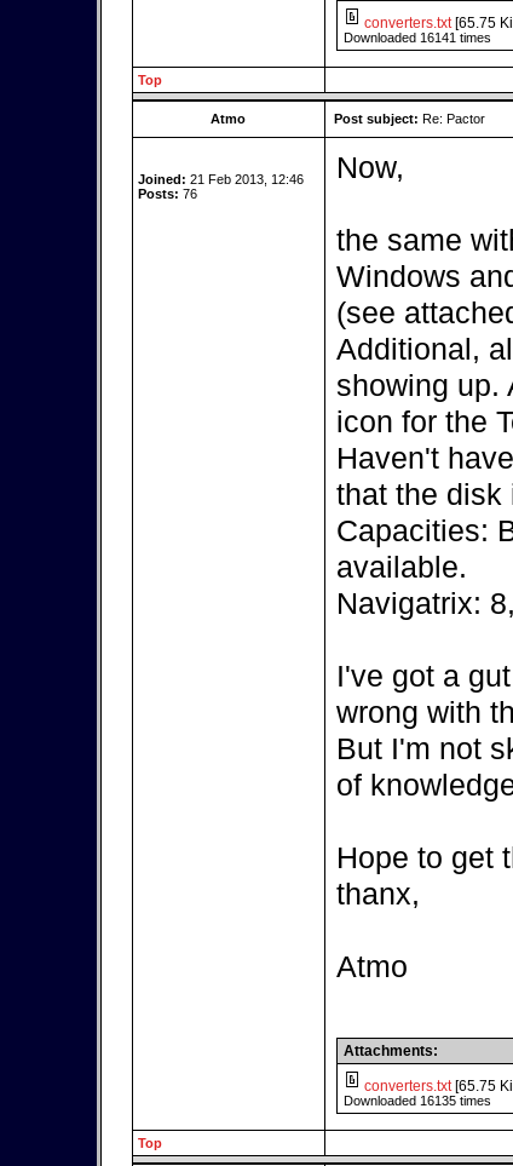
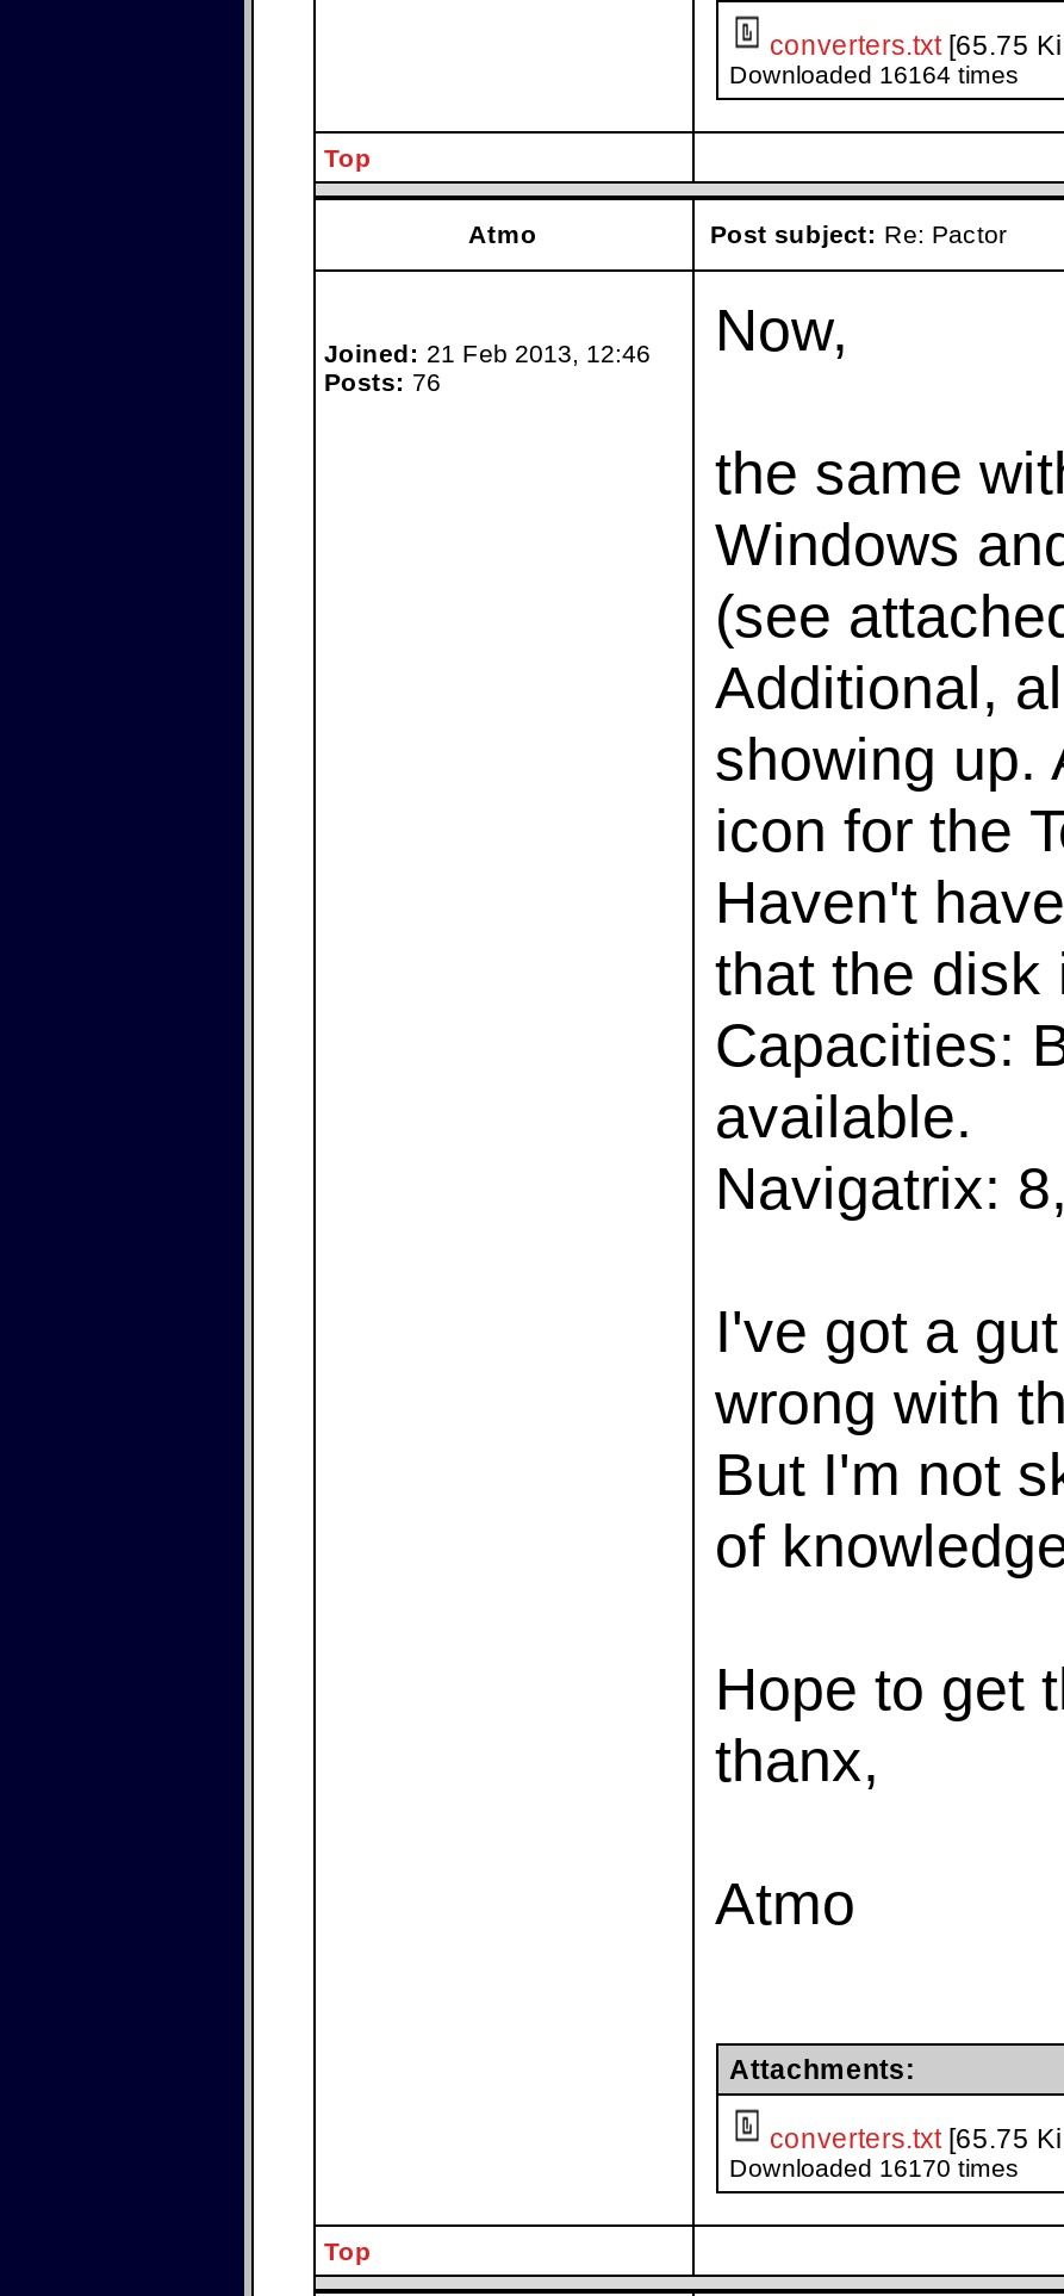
- Downloaded 16141 times
+ Downloaded 16164 times

- Downloaded 16135 times
+ Downloaded 16170 times
